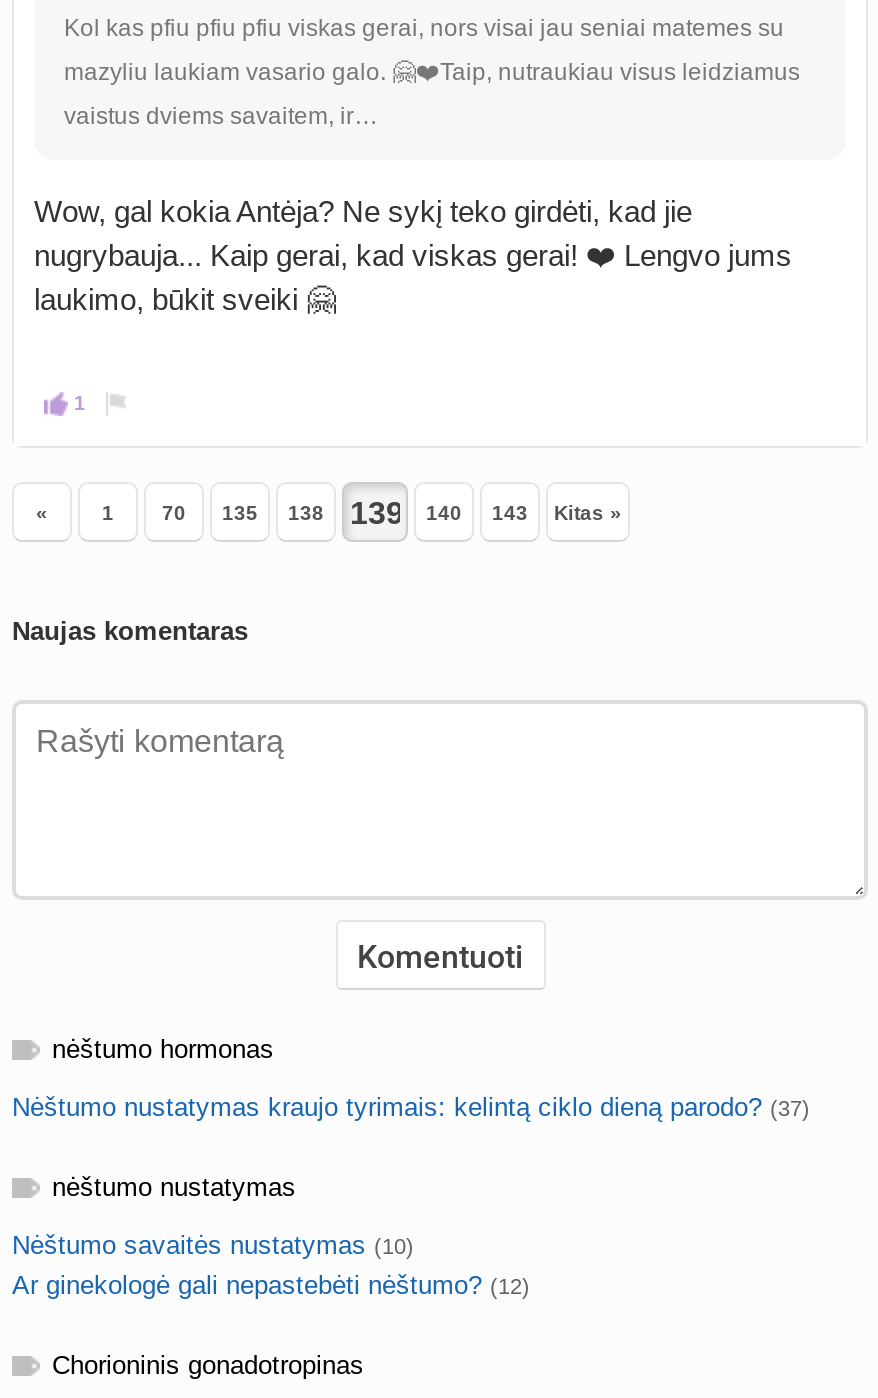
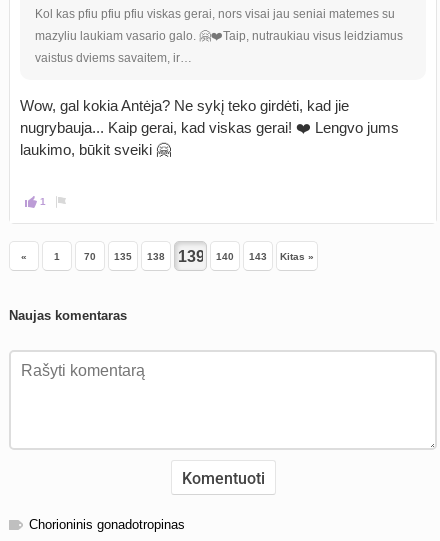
- nėštumo hormonas
- Nėštumo nustatymas kraujo tyrimais: kelintą ciklo dieną parodo? (37)
- nėštumo nustatymas
- Nėštumo savaitės nustatymas (10)
- Ar ginekologė gali nepastebėti nėštumo? (12)
